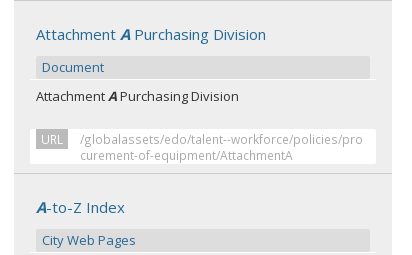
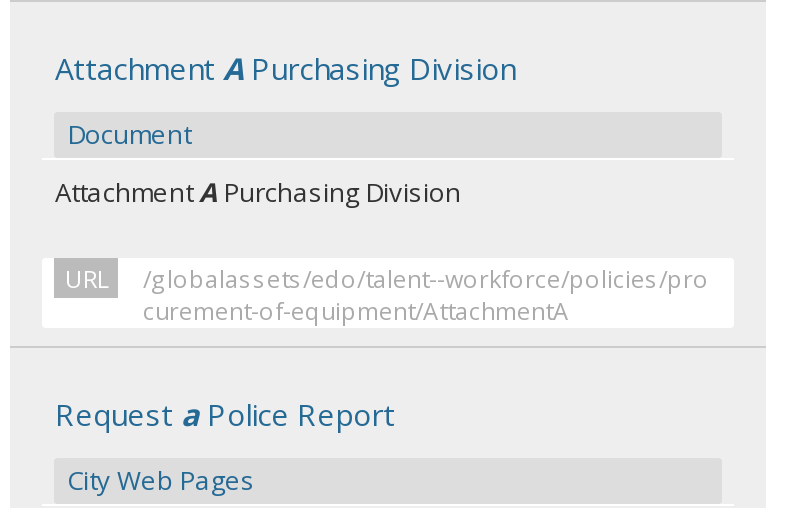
- A-to-Z Index
+ Request a Police Report
